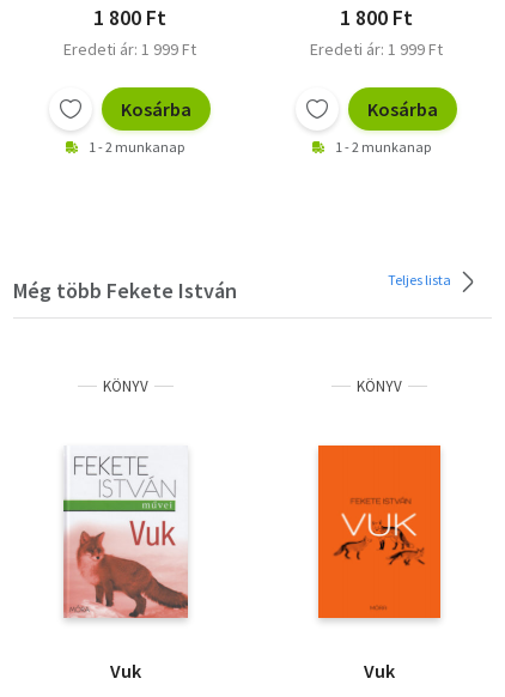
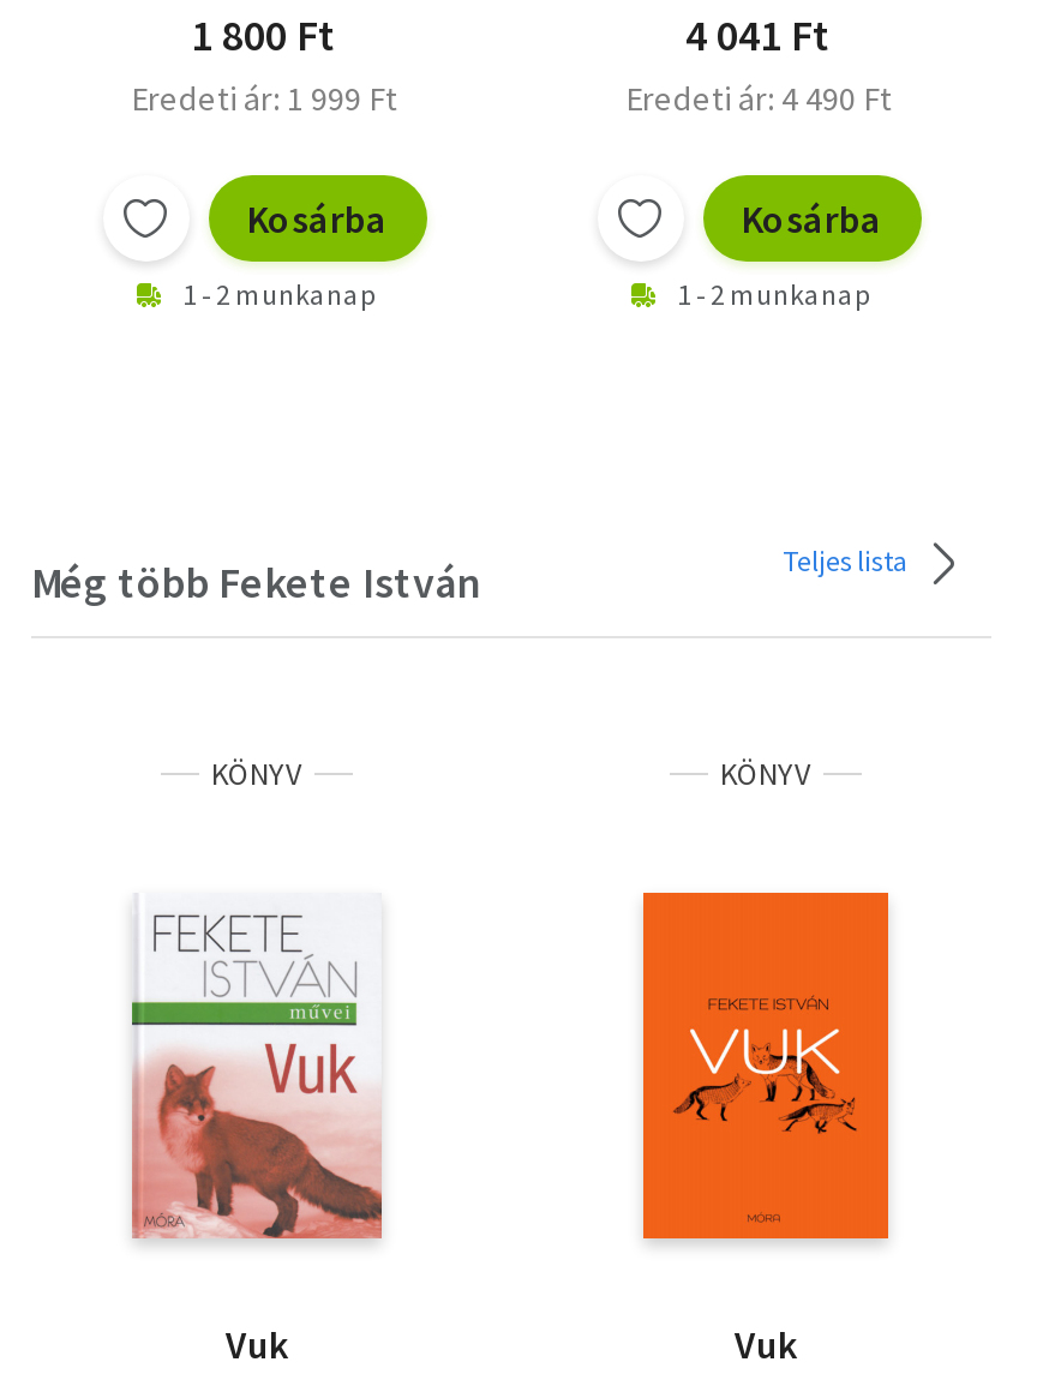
- 1 800 Ft
+ 4 041 Ft

- Eredeti ár: 1 999 Ft
+ Eredeti ár: 4 490 Ft
